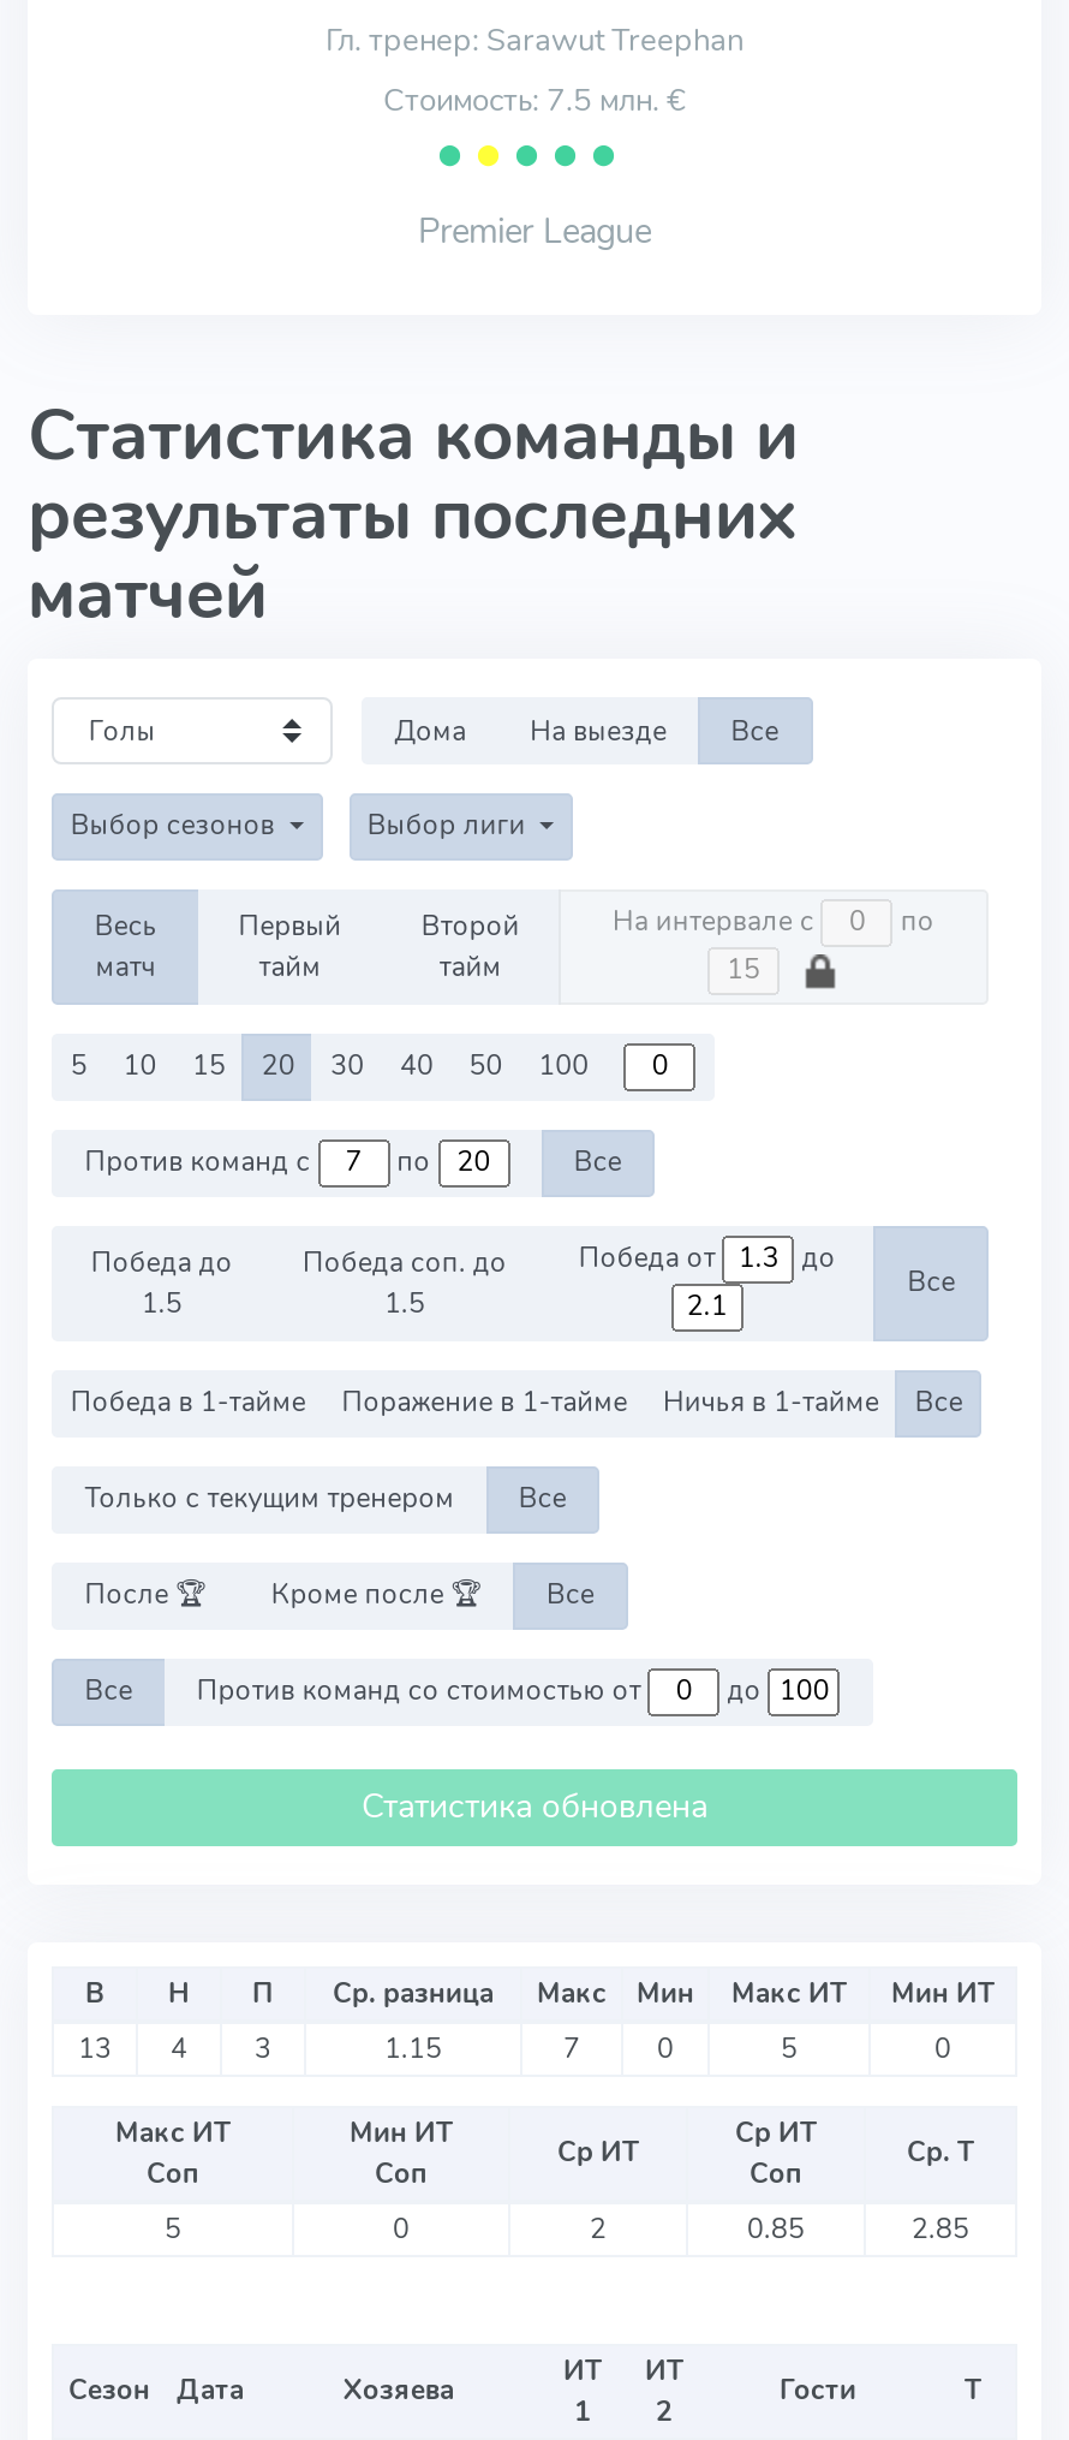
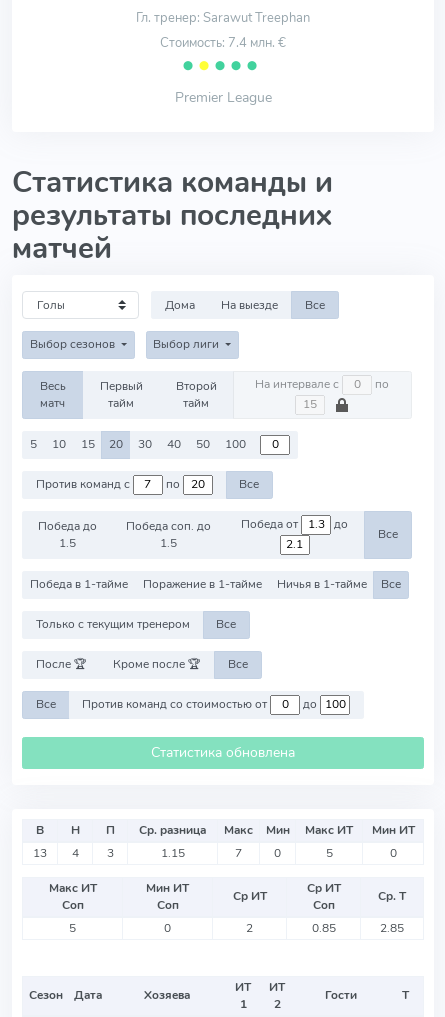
- Стоимость: 7.5 млн. €
+ Стоимость: 7.4 млн. €
